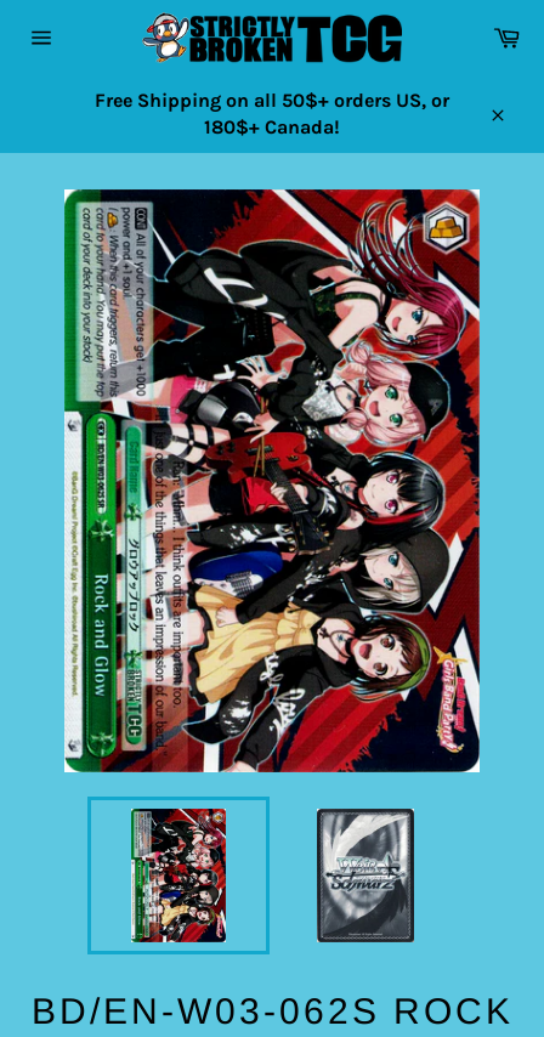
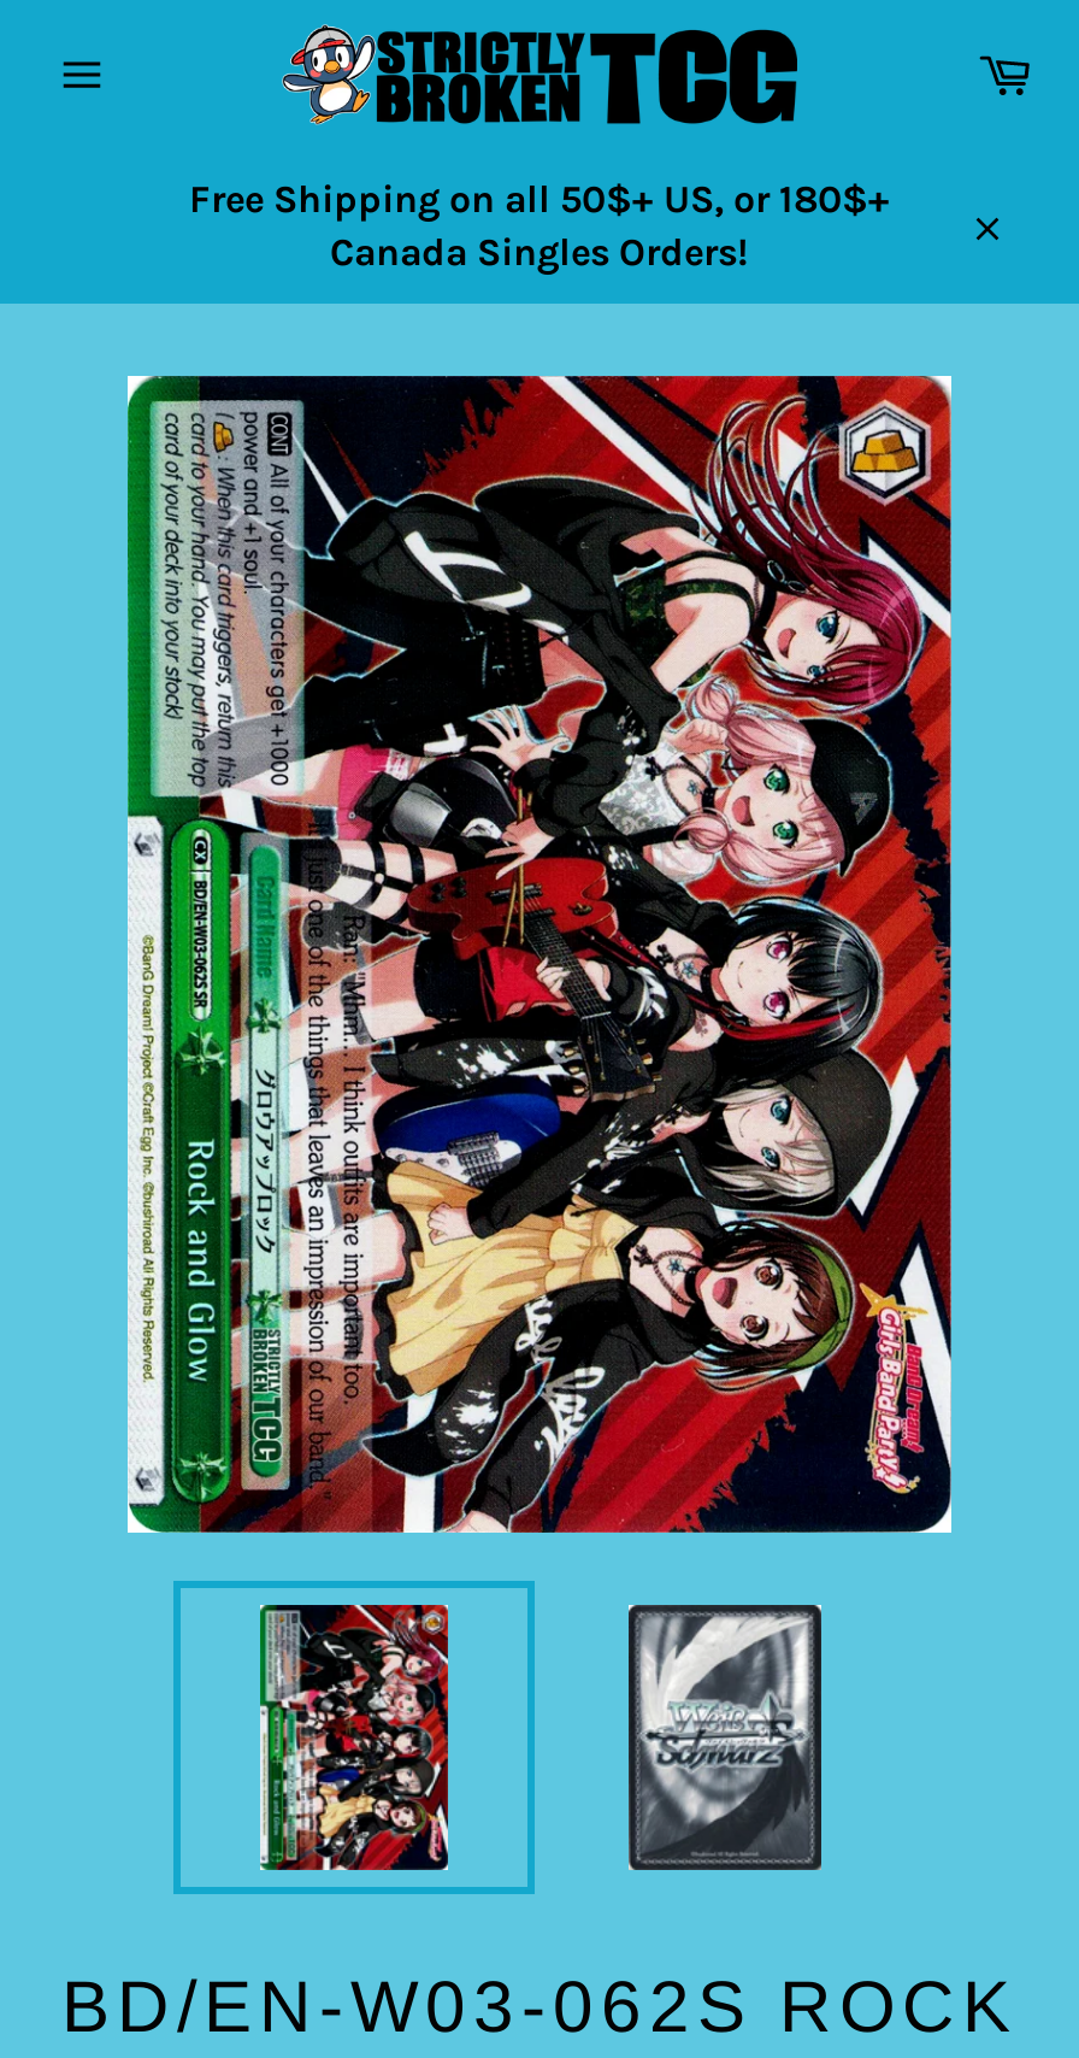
- Free Shipping on all 50$+ orders US, or
- 180$+ Canada!
+ Free Shipping on all 50$+ US, or 180$+
+ Canada Singles Orders!
